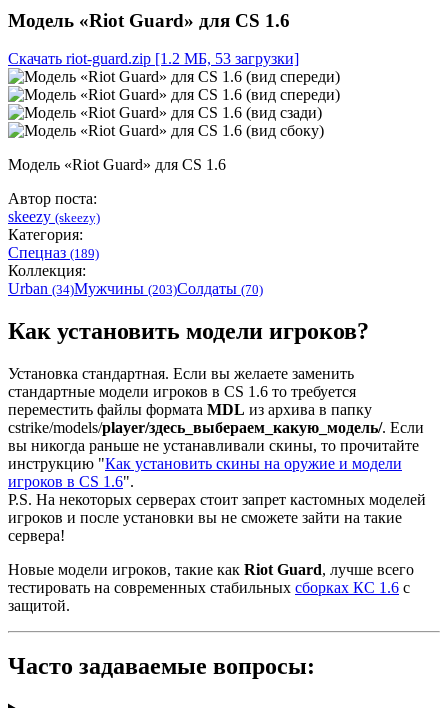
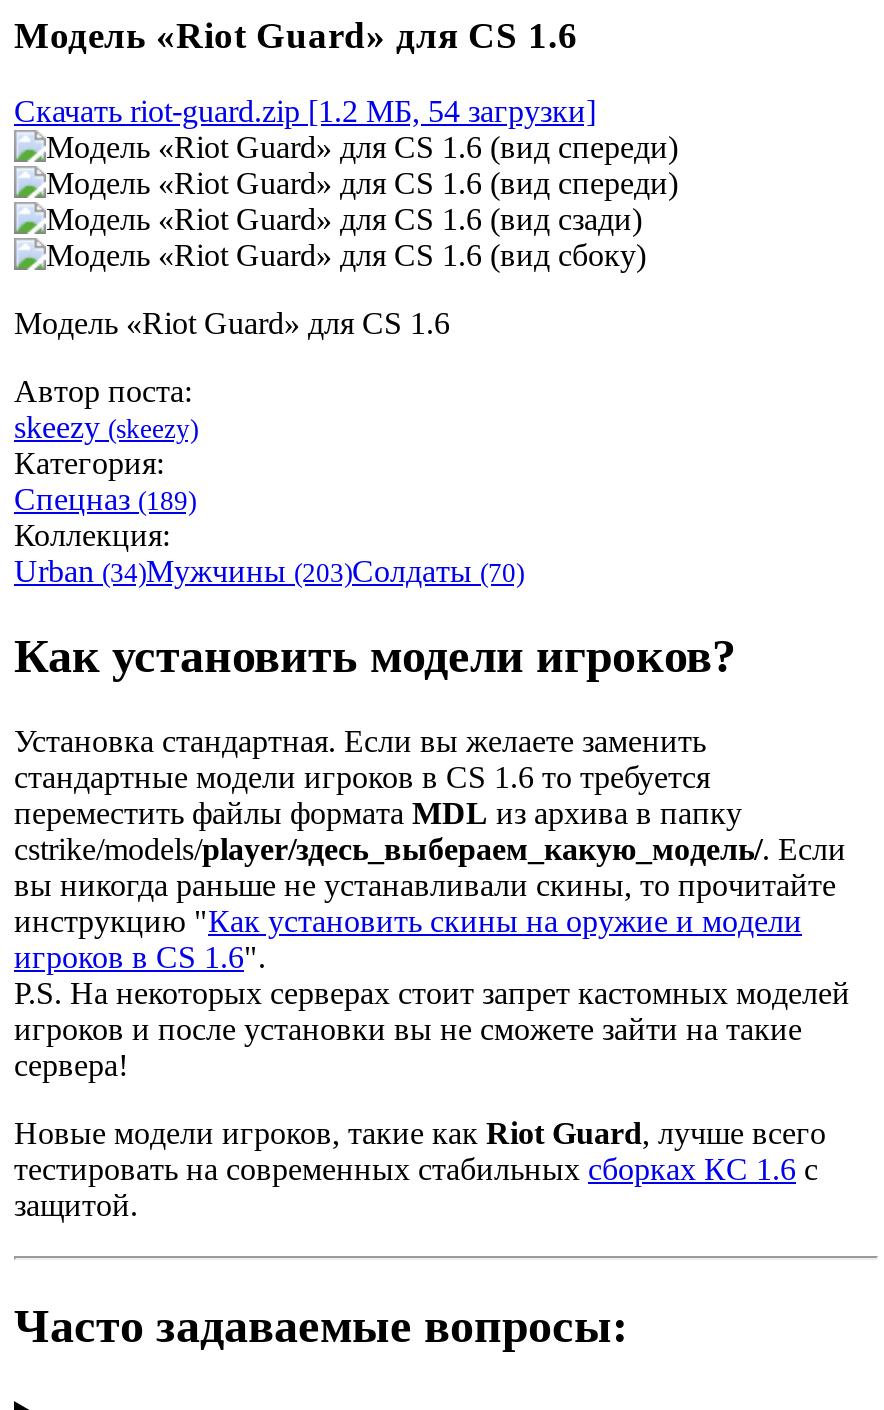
- Скачать riot-guard.zip [1.2 МБ, 53 загрузки]
+ Скачать riot-guard.zip [1.2 МБ, 54 загрузки]
